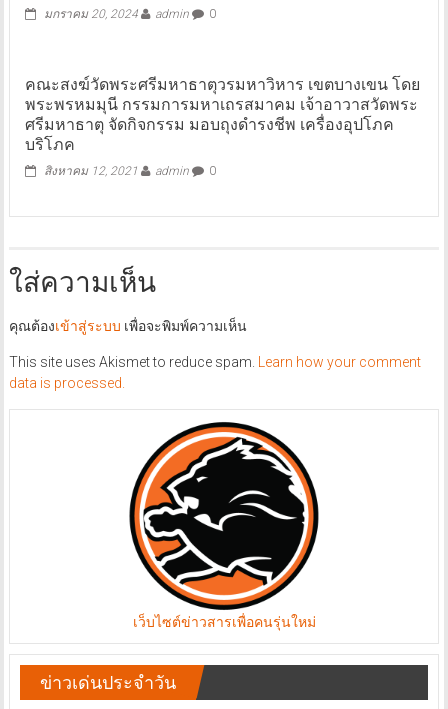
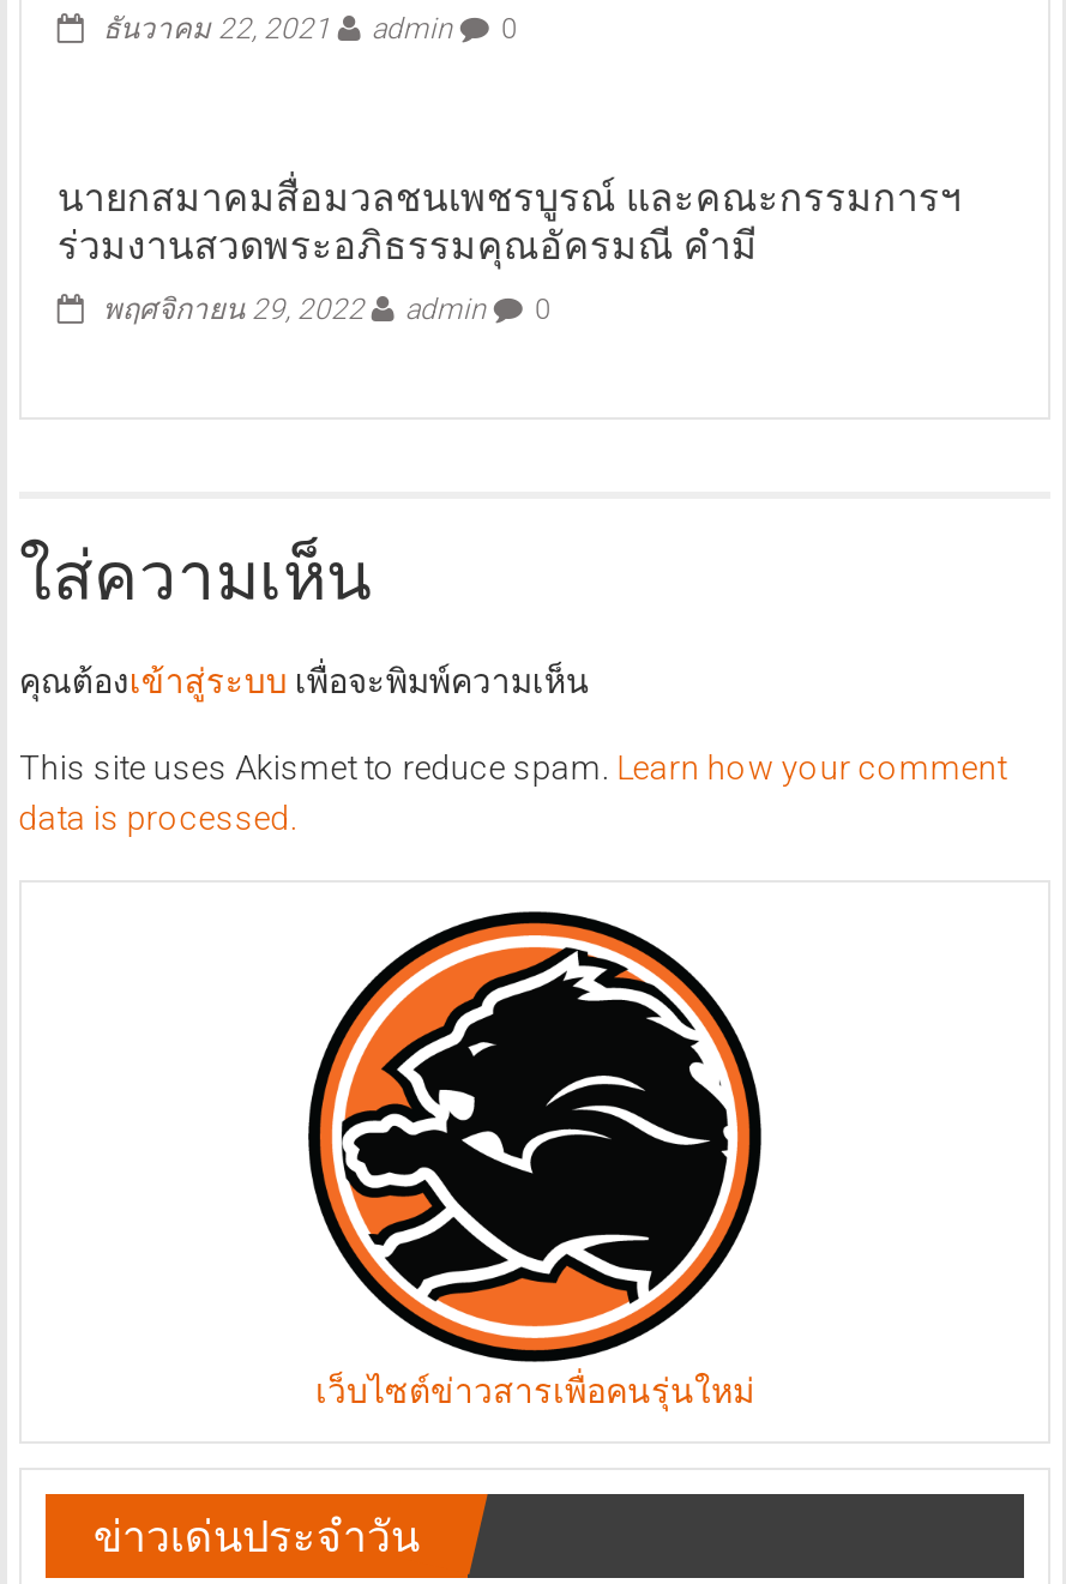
- มกราคม 20, 2024
+ ธันวาคม 22, 2021

- คณะสงฆ์วัดพระศรีมหาธาตุวรมหาวิหาร เขตบางเขน โดย
- พระพรหมมุนี กรรมการมหาเถรสมาคม เจ้าอาวาสวัดพระ
- ศรีมหาธาตุ จัดกิจกรรม มอบถุงดำรงชีพ เครื่องอุปโภค
- บริโภค
+ นายกสมาคมสื่อมวลชนเพชรบูรณ์ และคณะกรรมการฯ
+ ร่วมงานสวดพระอภิธรรมคุณอัครมณี คำมี

- สิงหาคม 12, 2021
+ พฤศจิกายน 29, 2022
